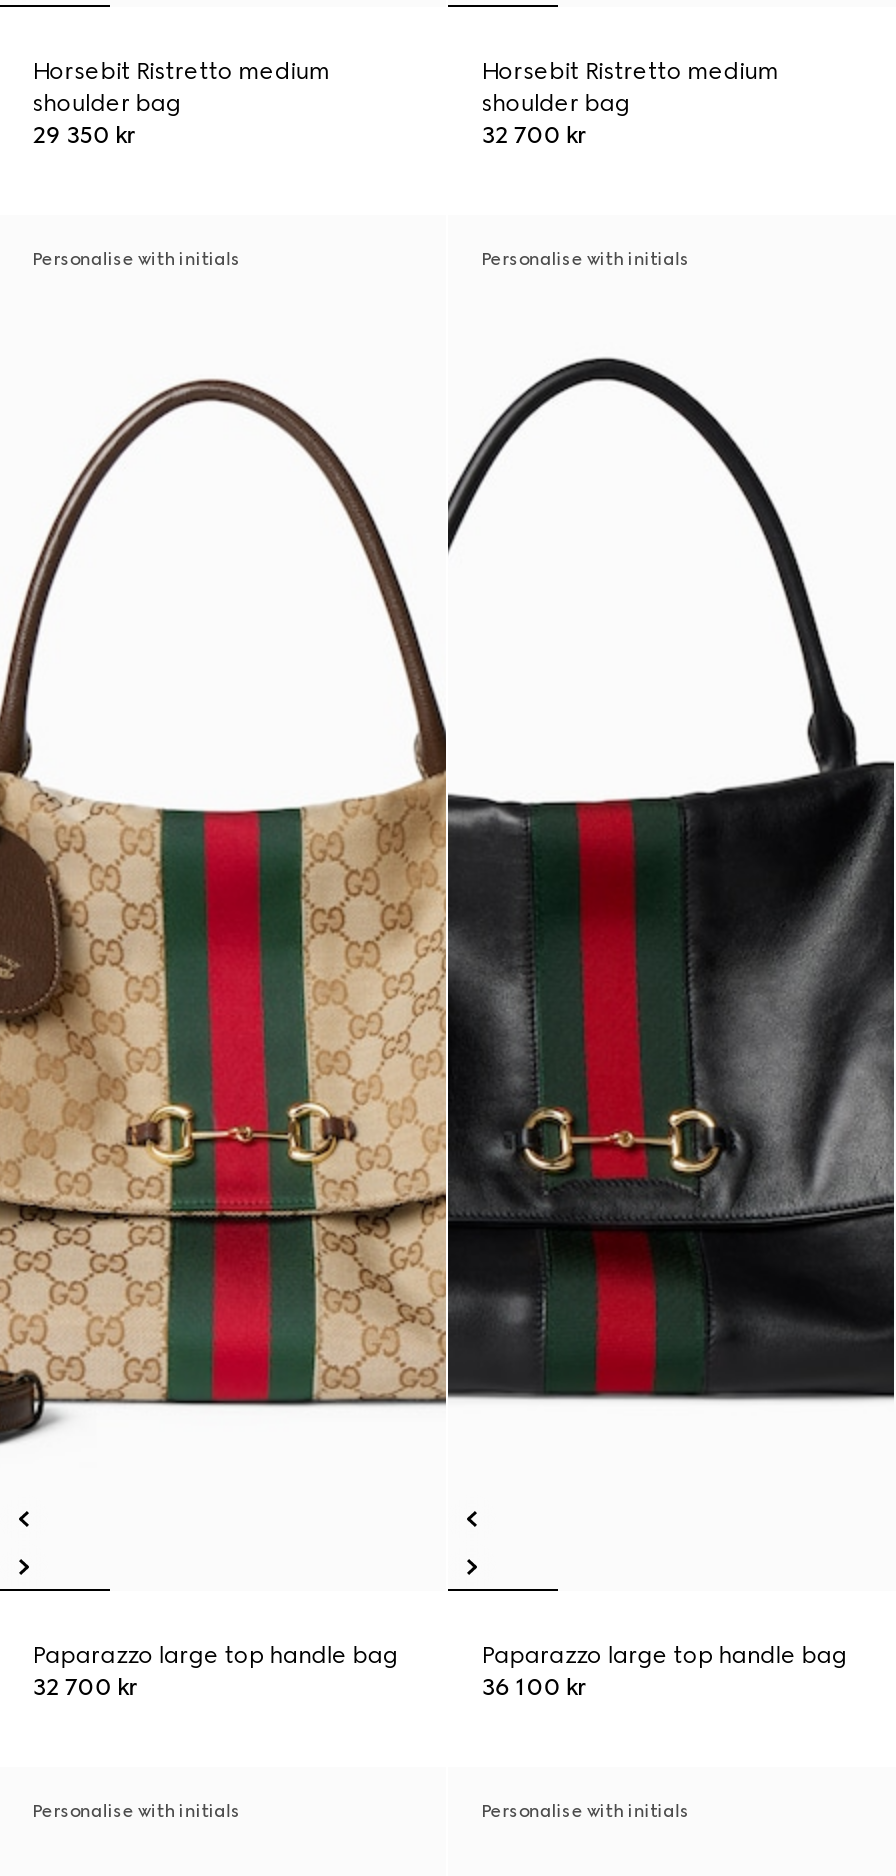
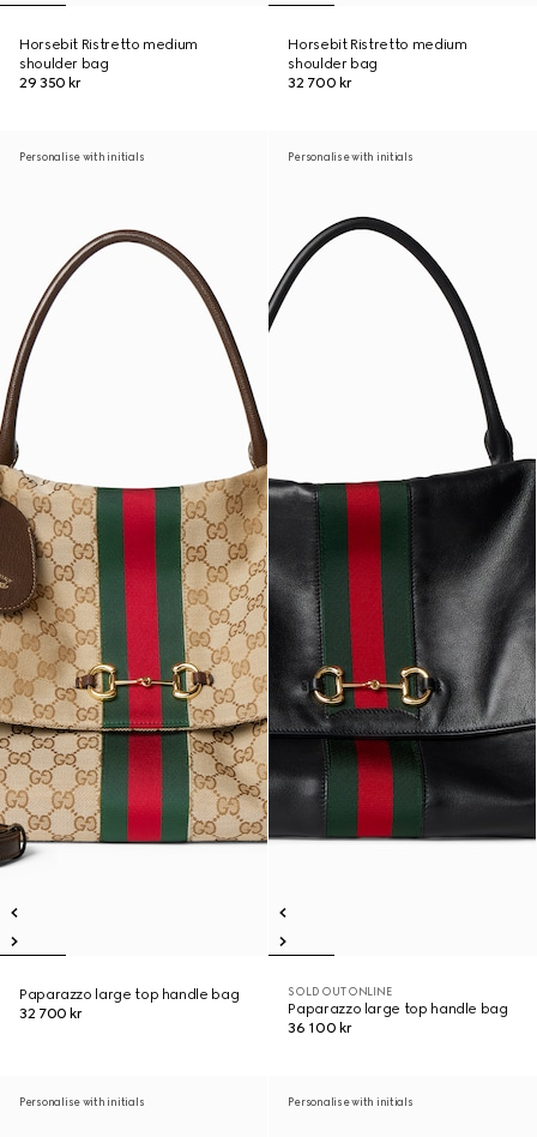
+ SOLD OUT ONLINE
